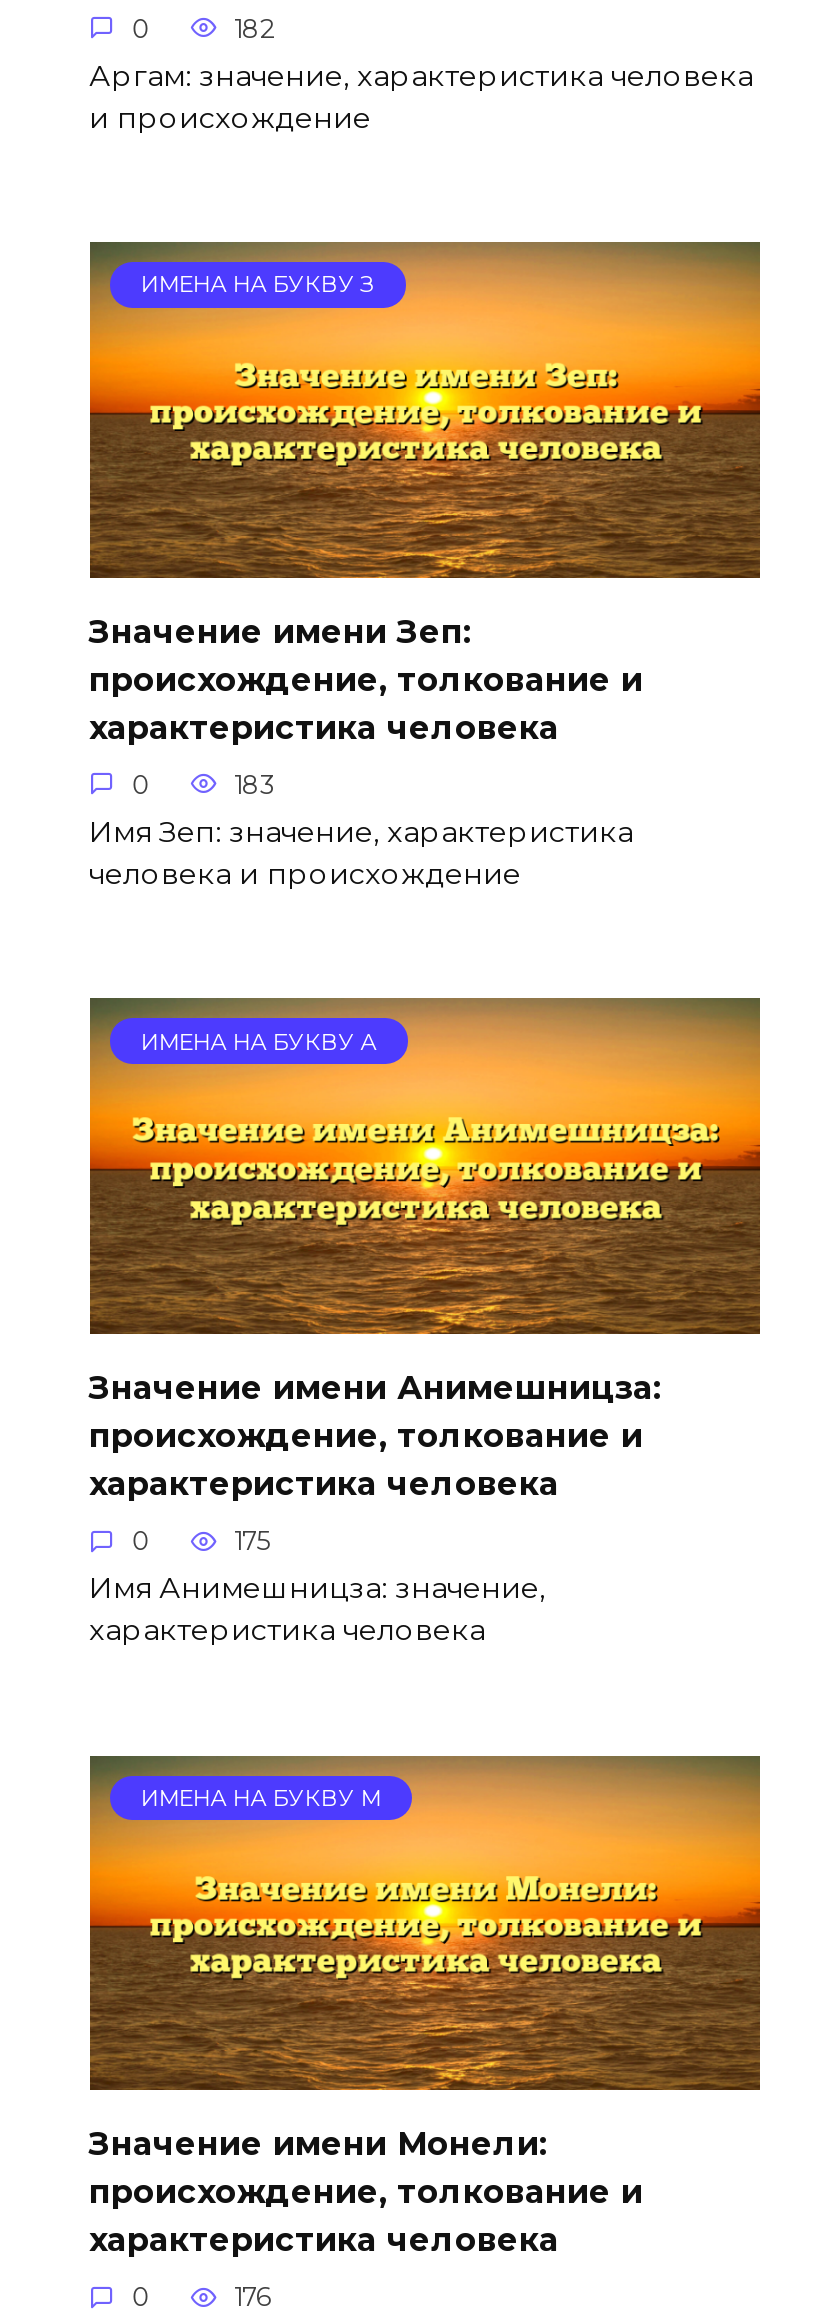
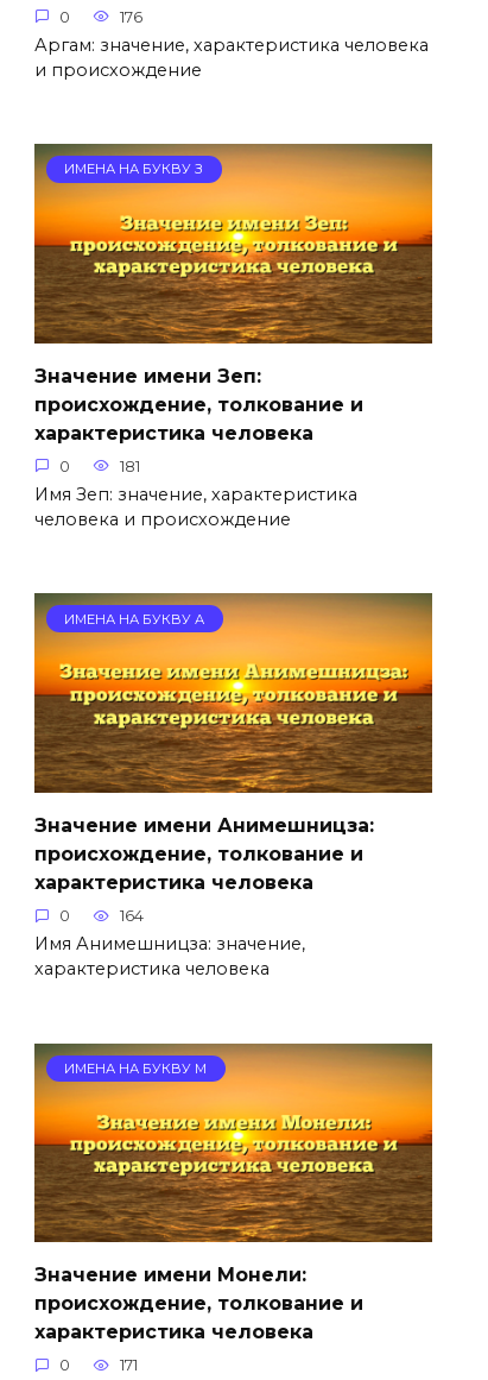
- 182
+ 176

- 183
+ 181

- 175
+ 164

- 176
+ 171
